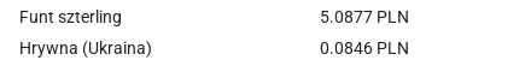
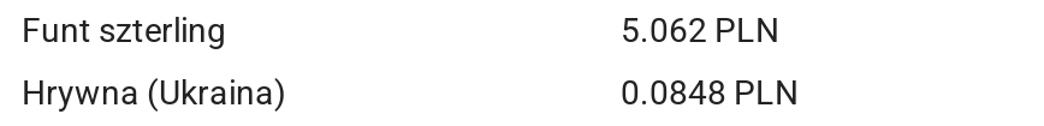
- 5.0877 PLN
+ 5.062 PLN

- 0.0846 PLN
+ 0.0848 PLN
